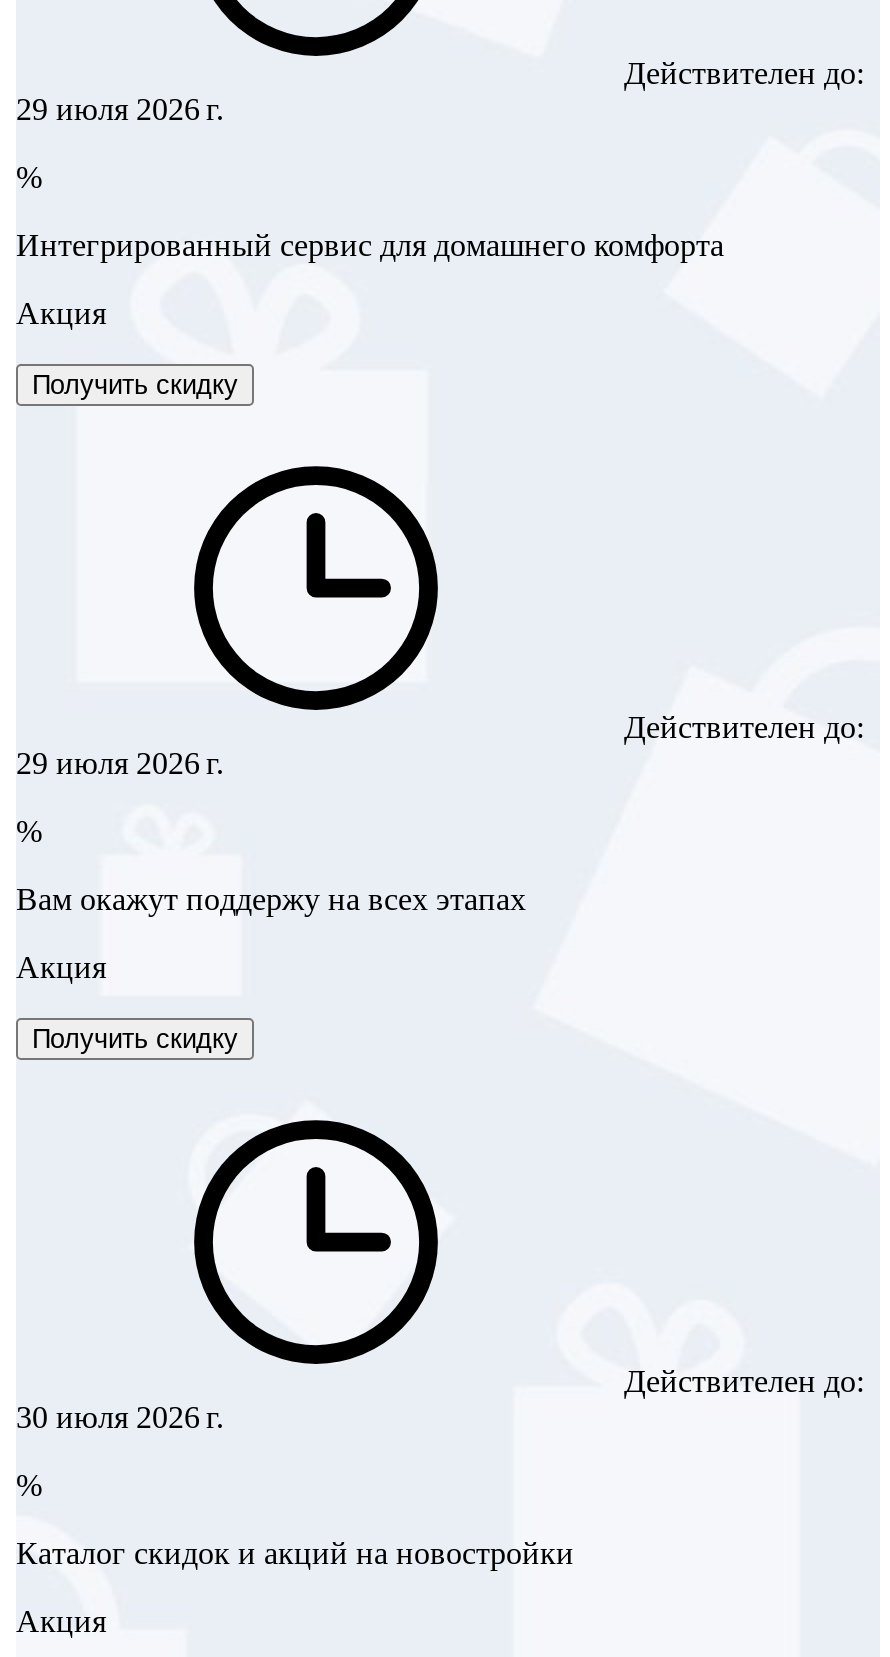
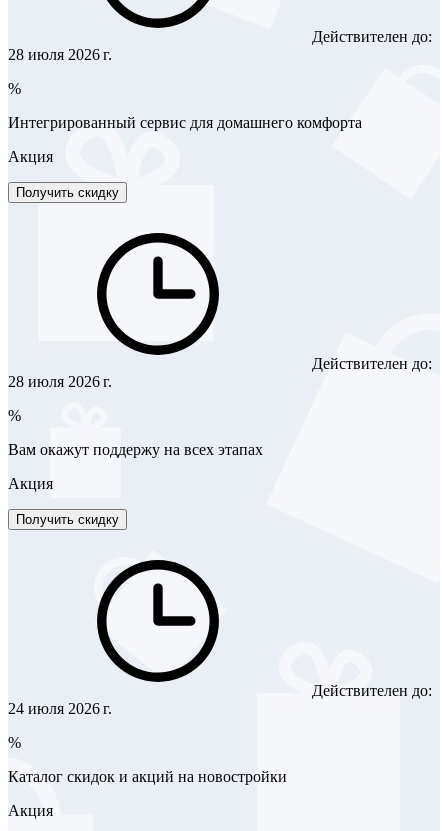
- 29 июля 2026 г.
+ 28 июля 2026 г.

- 29 июля 2026 г.
+ 28 июля 2026 г.

- 30 июля 2026 г.
+ 24 июля 2026 г.
